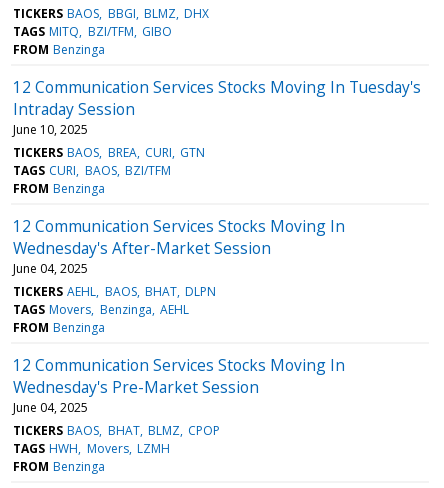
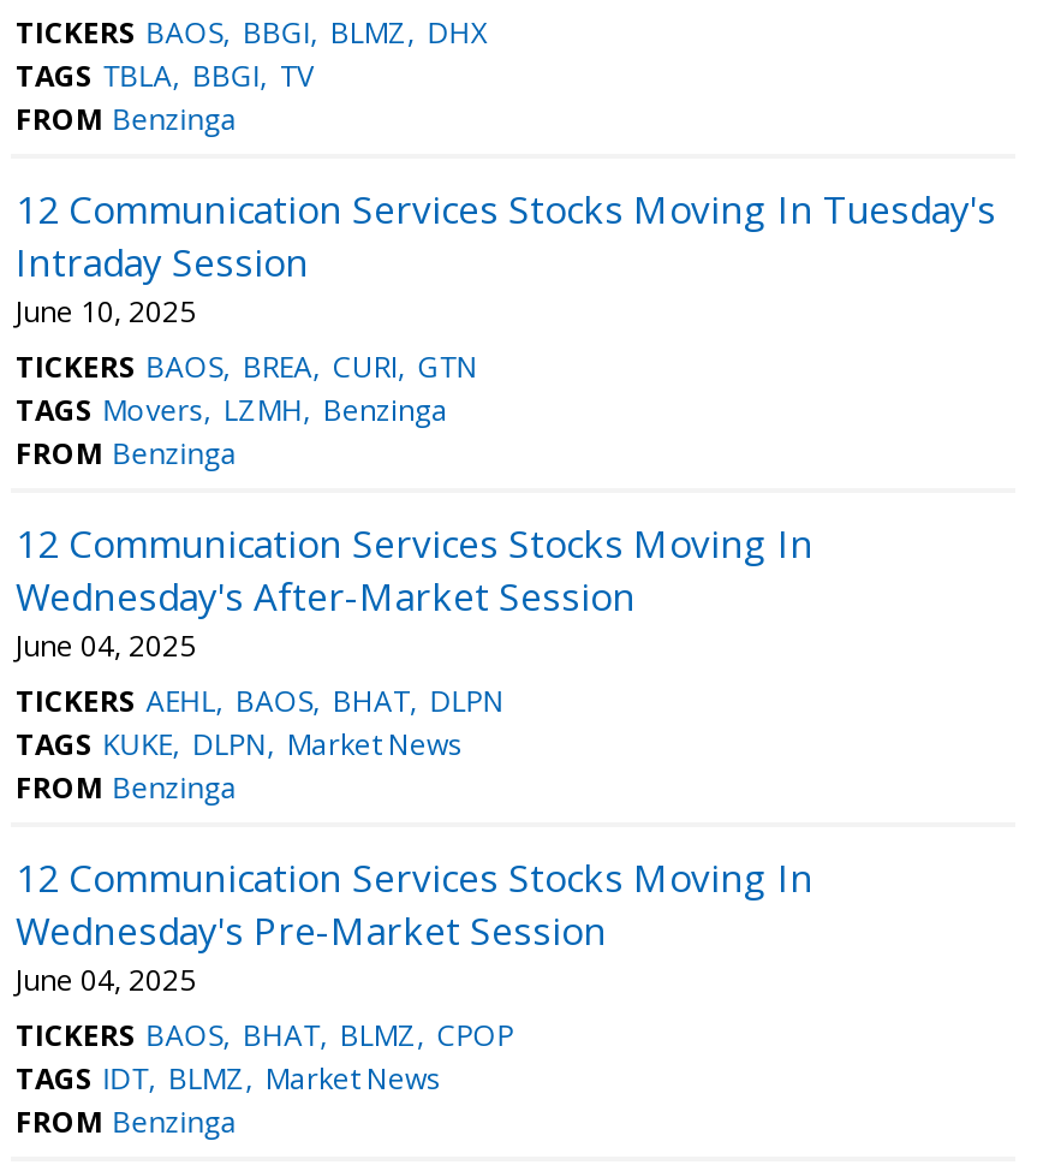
- TAGS MITQ BZI/TFM GIBO
+ TAGS TBLA BBGI TV

- TAGS CURI BAOS BZI/TFM
+ TAGS Movers LZMH Benzinga

- TAGS Movers Benzinga AEHL
+ TAGS KUKE DLPN Market News

- TAGS HWH Movers LZMH
+ TAGS IDT BLMZ Market News
